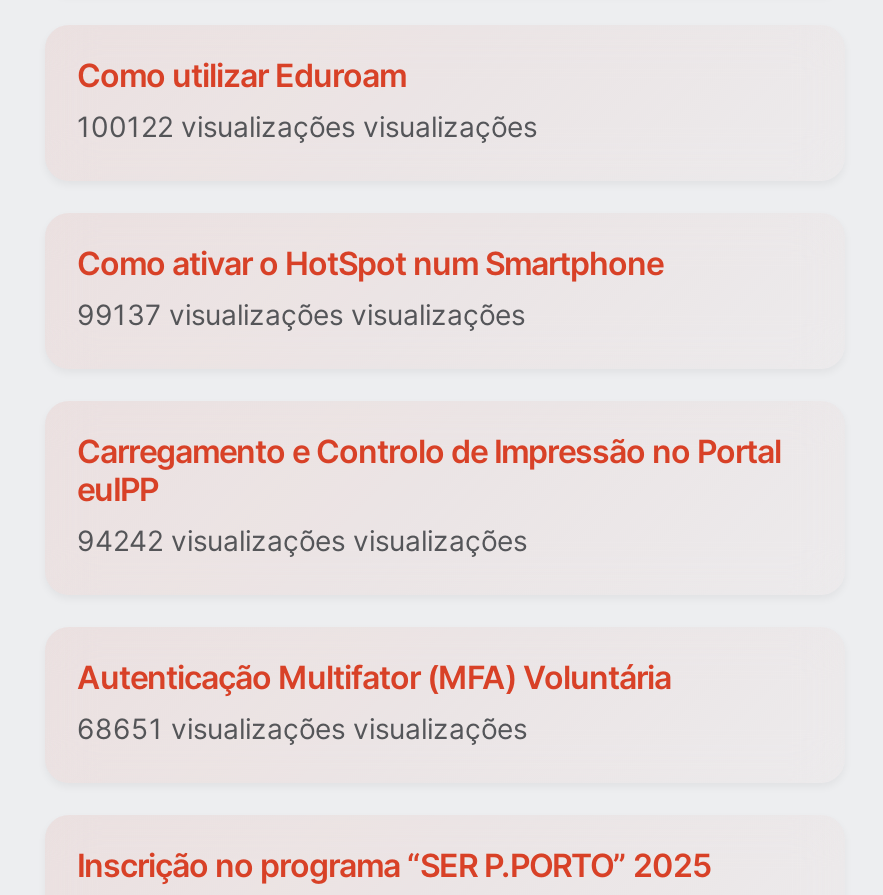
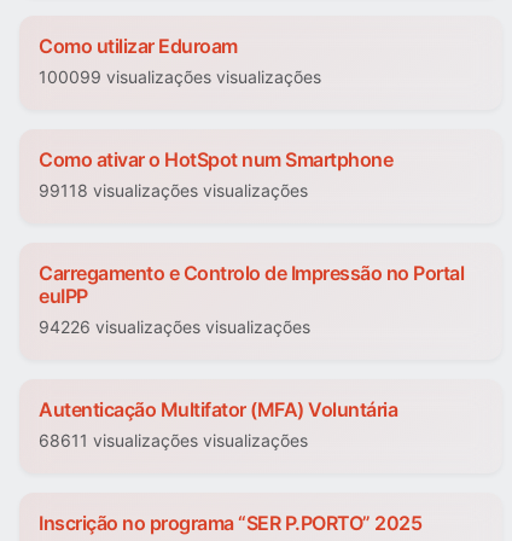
- 100122 visualizações visualizações
+ 100099 visualizações visualizações

- 99137 visualizações visualizações
+ 99118 visualizações visualizações

- 94242 visualizações visualizações
+ 94226 visualizações visualizações

- 68651 visualizações visualizações
+ 68611 visualizações visualizações
